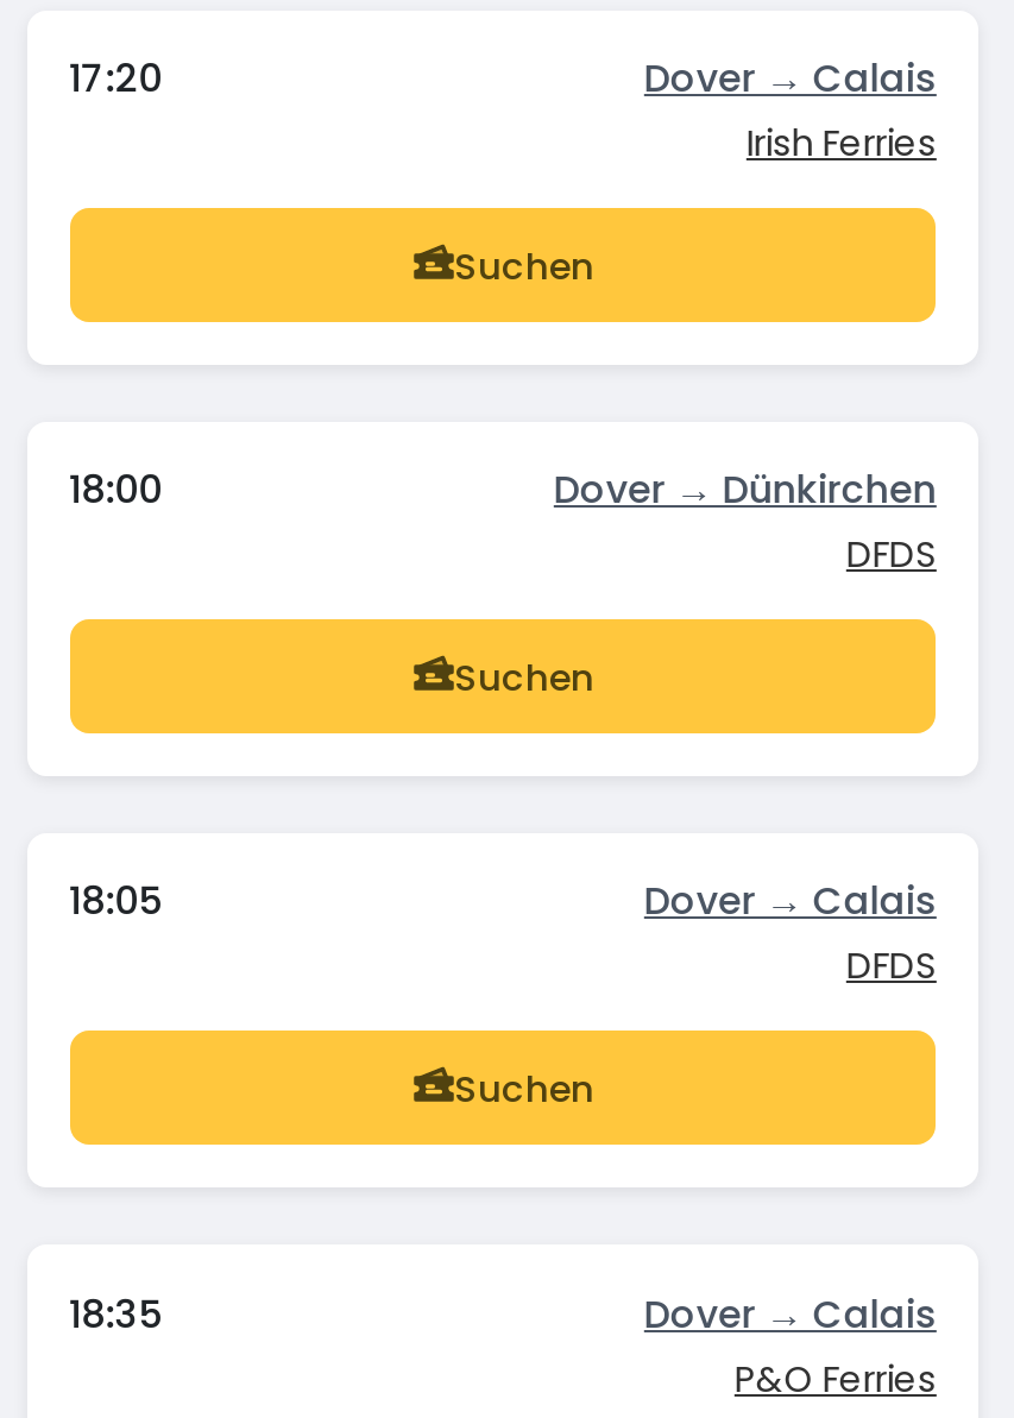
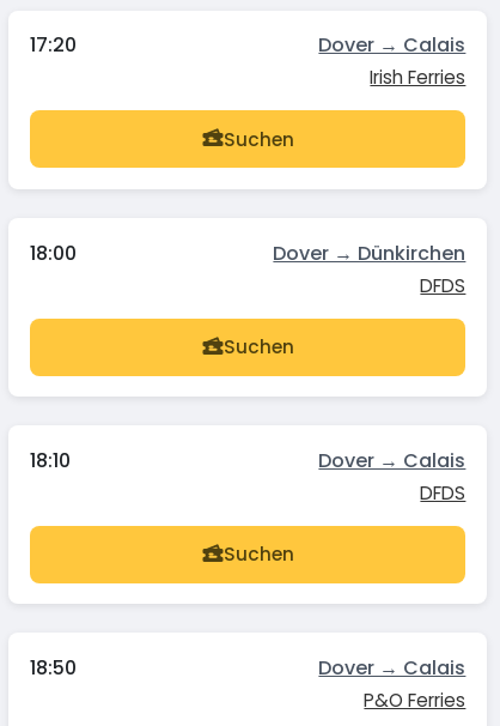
- 18:05
+ 18:10

- 18:35
+ 18:50
